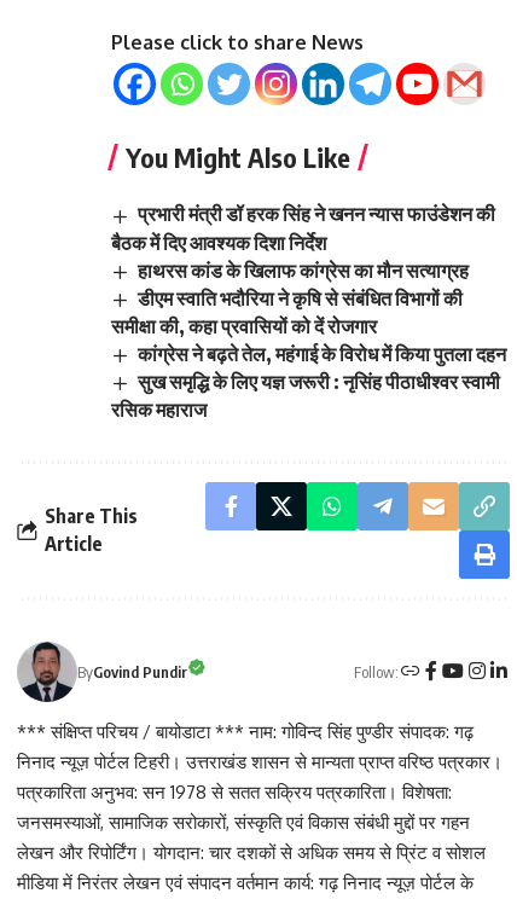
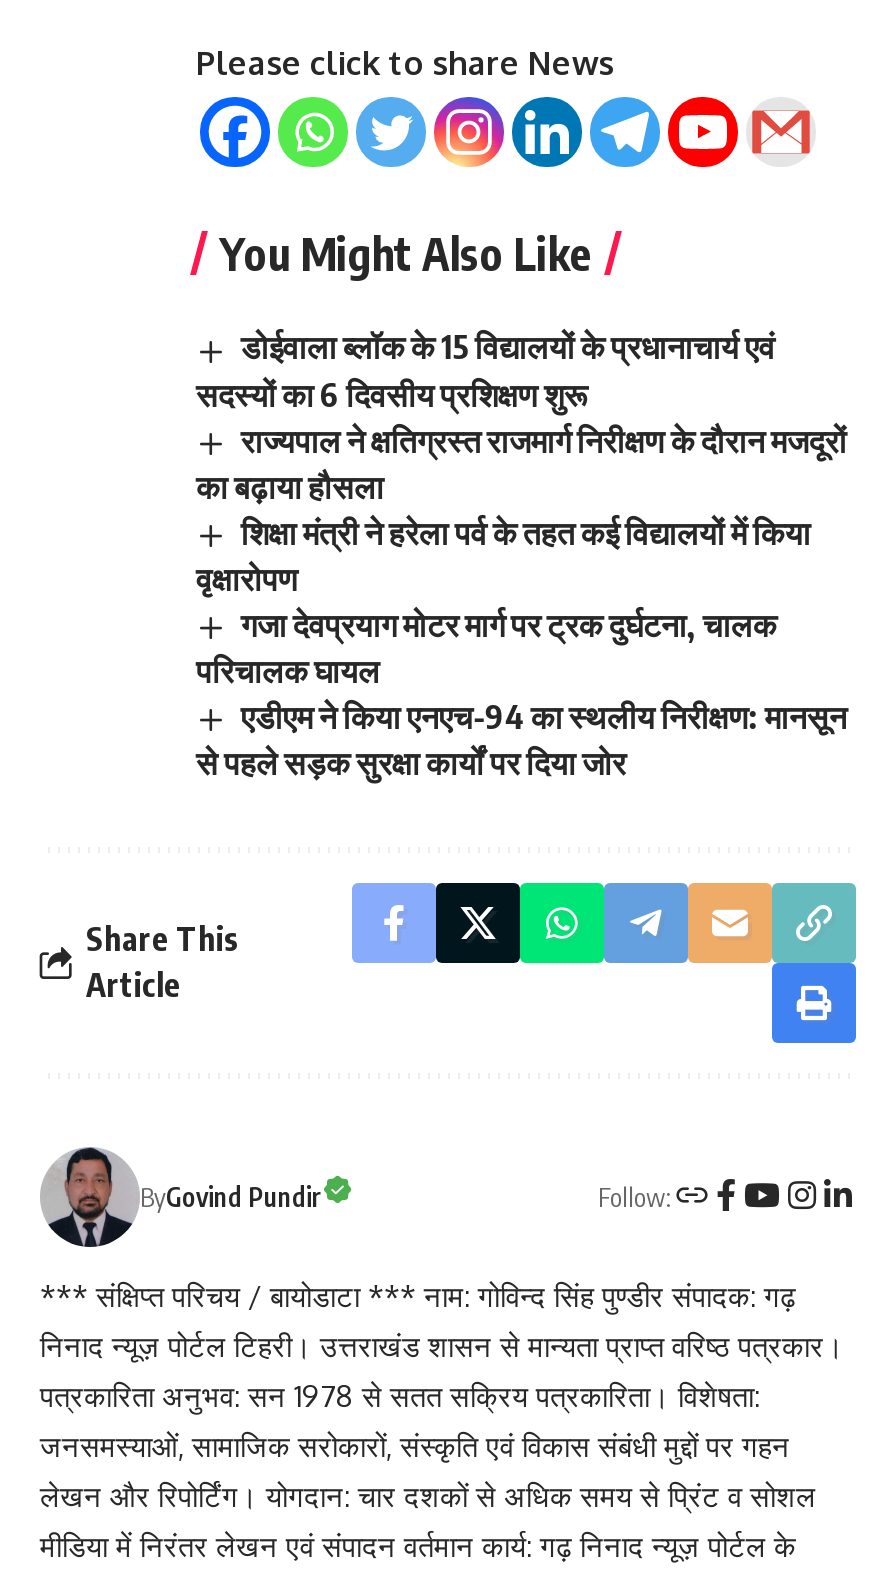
- प्रभारी मंत्री डॉ हरक सिंह ने खनन न्यास फाउंडेशन की
- बैठक में दिए आवश्यक दिशा निर्देश
- हाथरस कांड के खिलाफ कांग्रेस का मौन सत्याग्रह
- डीएम स्वाति भदौरिया ने कृषि से संबंधित विभागों की
- समीक्षा की, कहा प्रवासियों को दें रोजगार
- कांग्रेस ने बढ़ते तेल, महंगाई के विरोध में किया पुतला दहन
- सुख समृद्धि के लिए यज्ञ जरूरी : नृसिंह पीठाधीश्वर स्वामी
- रसिक महाराज
+ डोईवाला ब्लॉक के 15 विद्यालयों के प्रधानाचार्य एवं
+ सदस्यों का 6 दिवसीय प्रशिक्षण शुरू
+ राज्यपाल ने क्षतिग्रस्त राजमार्ग निरीक्षण के दौरान मजदूरों
+ का बढ़ाया हौसला
+ शिक्षा मंत्री ने हरेला पर्व के तहत कई विद्यालयों में किया
+ वृक्षारोपण
+ गजा देवप्रयाग मोटर मार्ग पर ट्रक दुर्घटना, चालक
+ परिचालक घायल
+ एडीएम ने किया एनएच-94 का स्थलीय निरीक्षण: मानसून
+ से पहले सड़क सुरक्षा कार्यों पर दिया जोर
